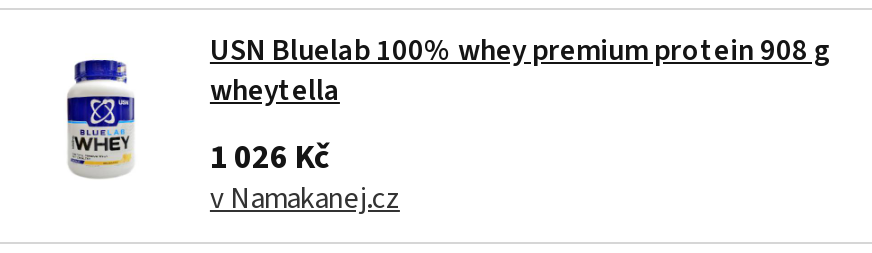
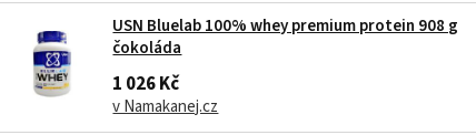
- wheytella
+ čokoláda
